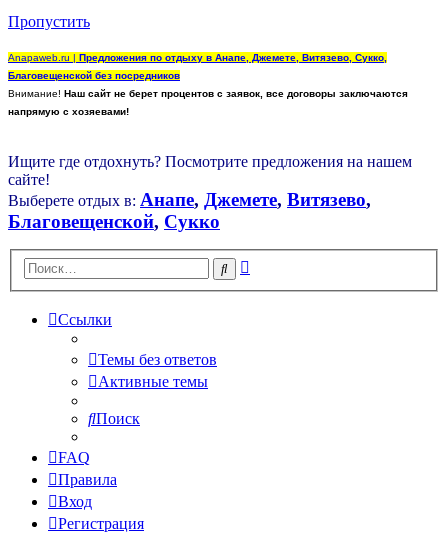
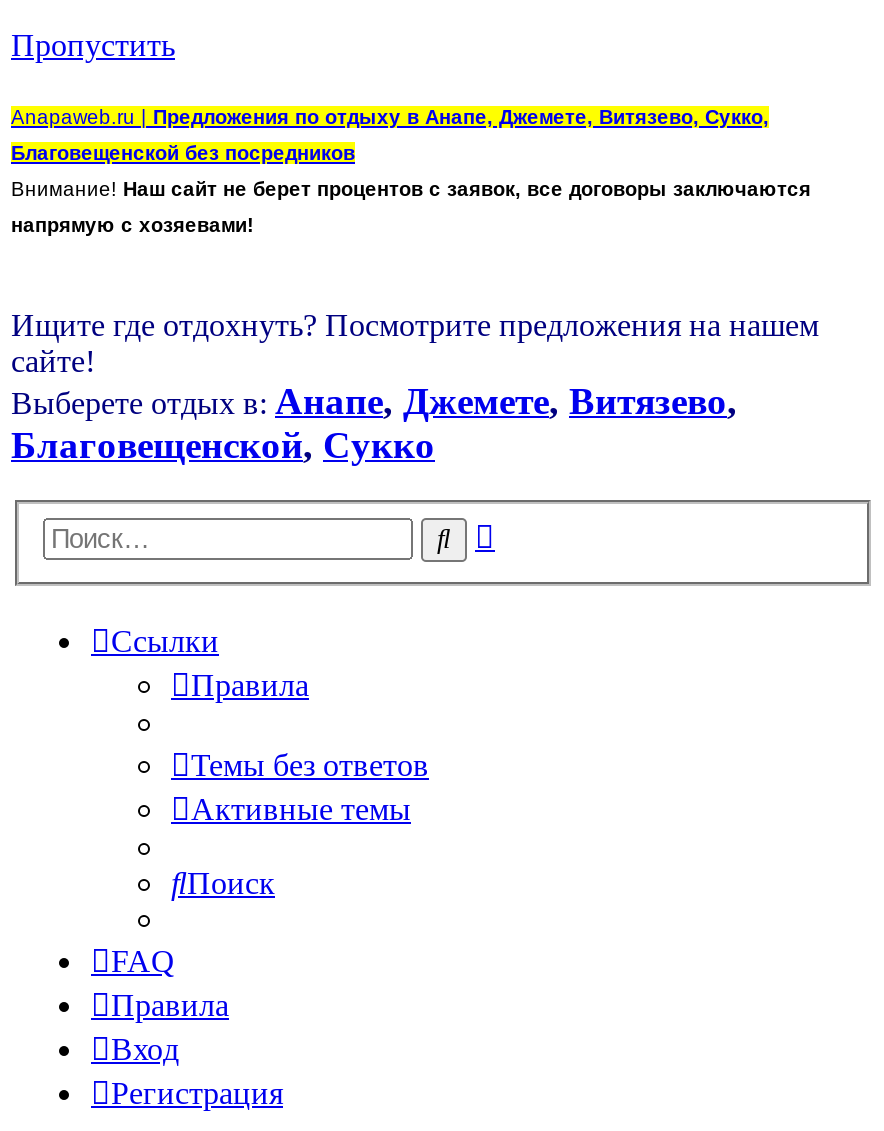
+ Правила
